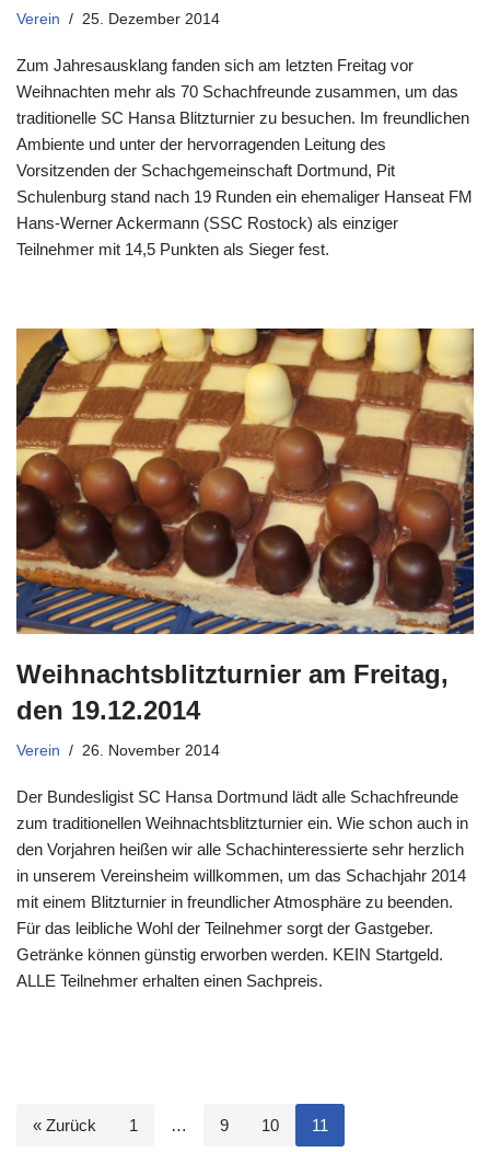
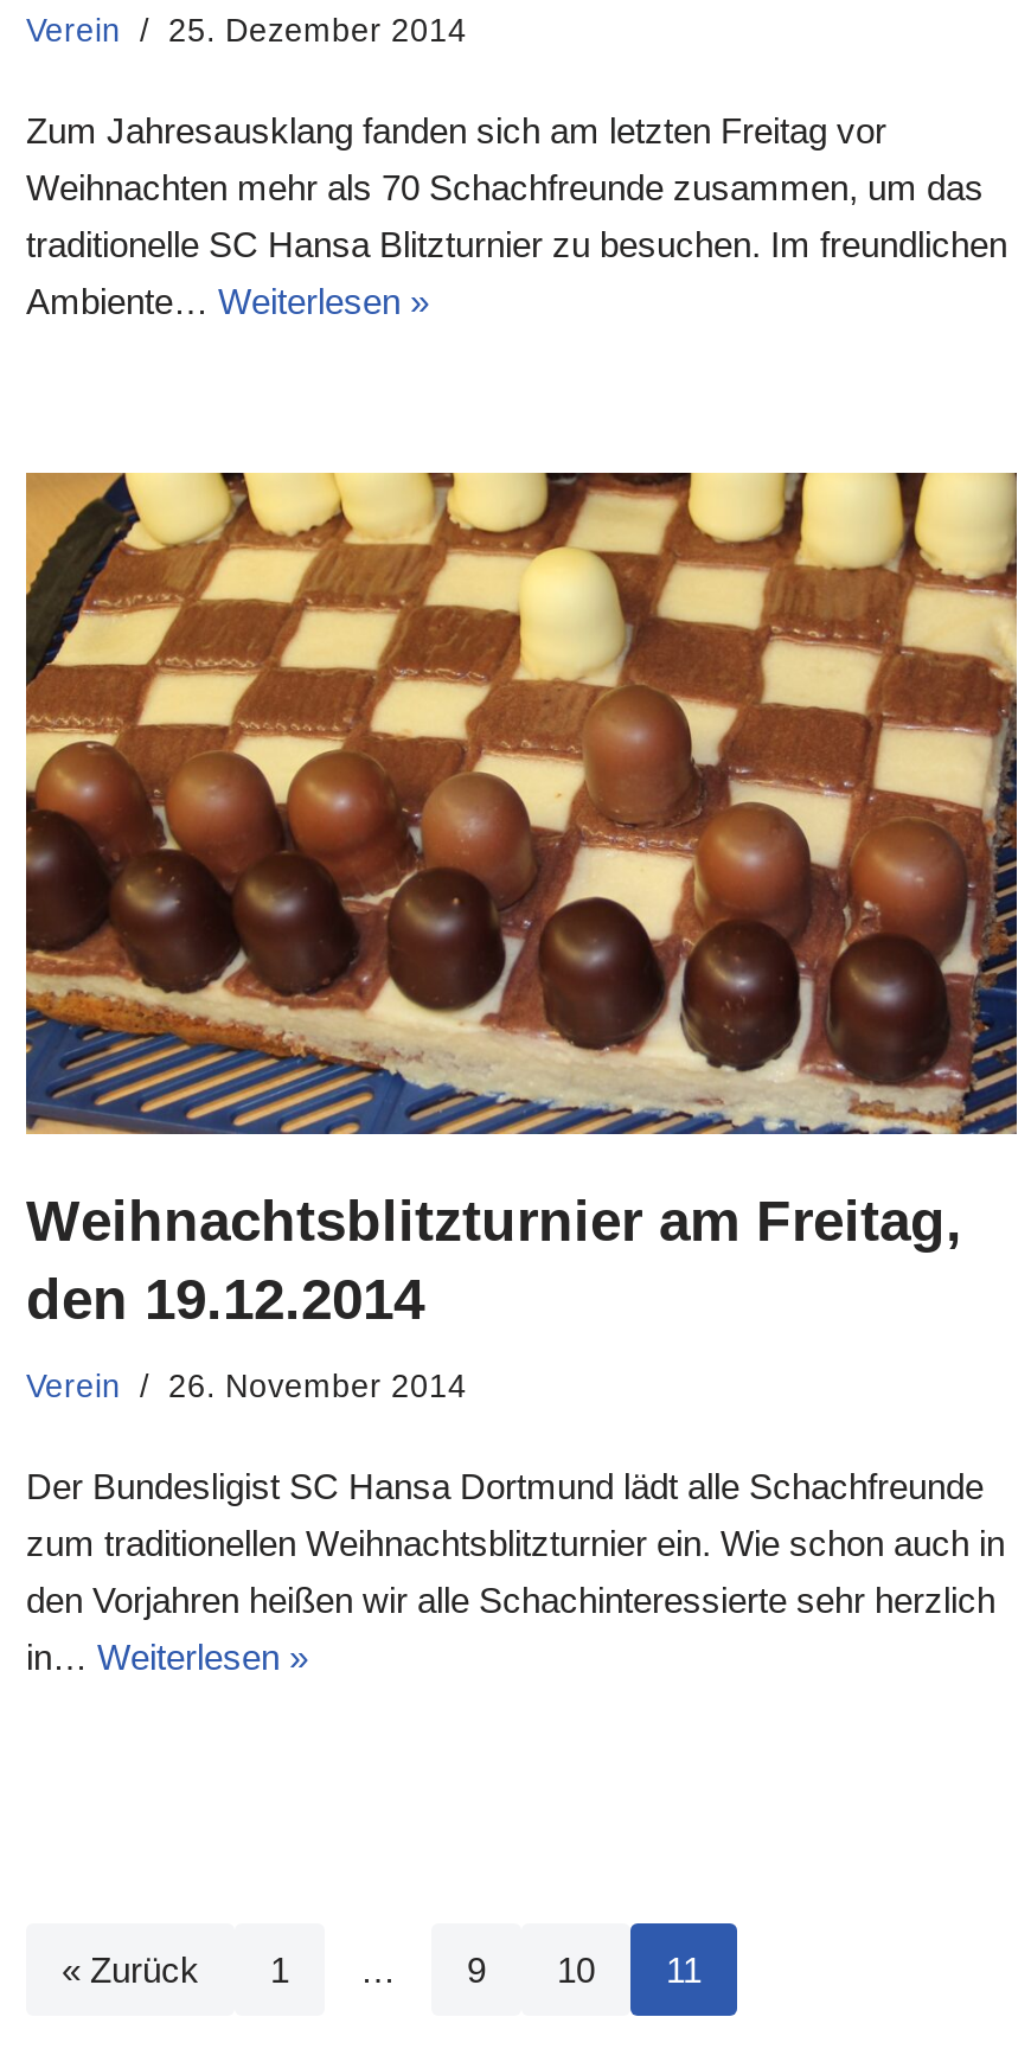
- Ambiente und unter der hervorragenden Leitung des
- Vorsitzenden der Schachgemeinschaft Dortmund, Pit
- Schulenburg stand nach 19 Runden ein ehemaliger Hanseat FM
- Hans-Werner Ackermann (SSC Rostock) als einziger
- Teilnehmer mit 14,5 Punkten als Sieger fest.
+ Ambiente… Weiterlesen »

- in unserem Vereinsheim willkommen, um das Schachjahr 2014
- mit einem Blitzturnier in freundlicher Atmosphäre zu beenden.
- Für das leibliche Wohl der Teilnehmer sorgt der Gastgeber.
- Getränke können günstig erworben werden. KEIN Startgeld.
- ALLE Teilnehmer erhalten einen Sachpreis.
+ in… Weiterlesen »
